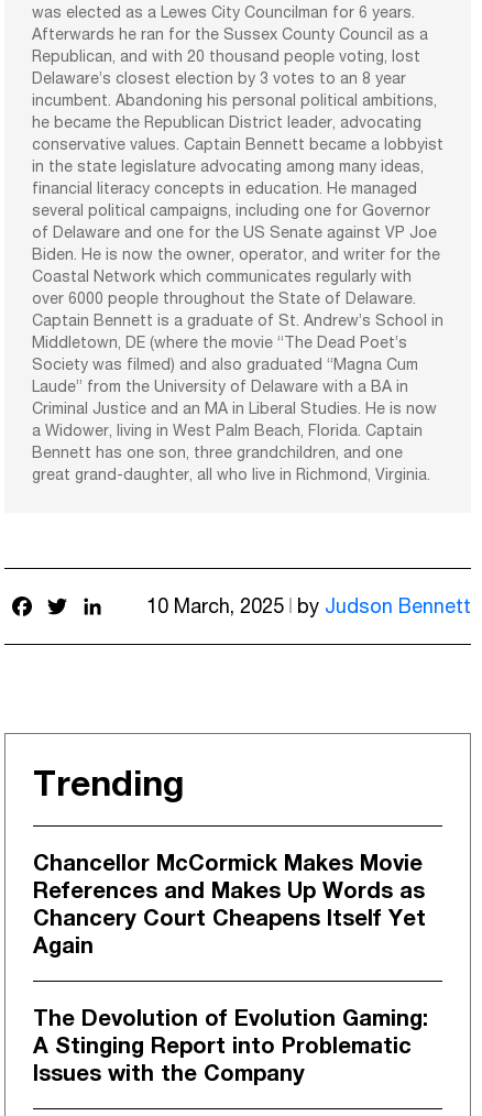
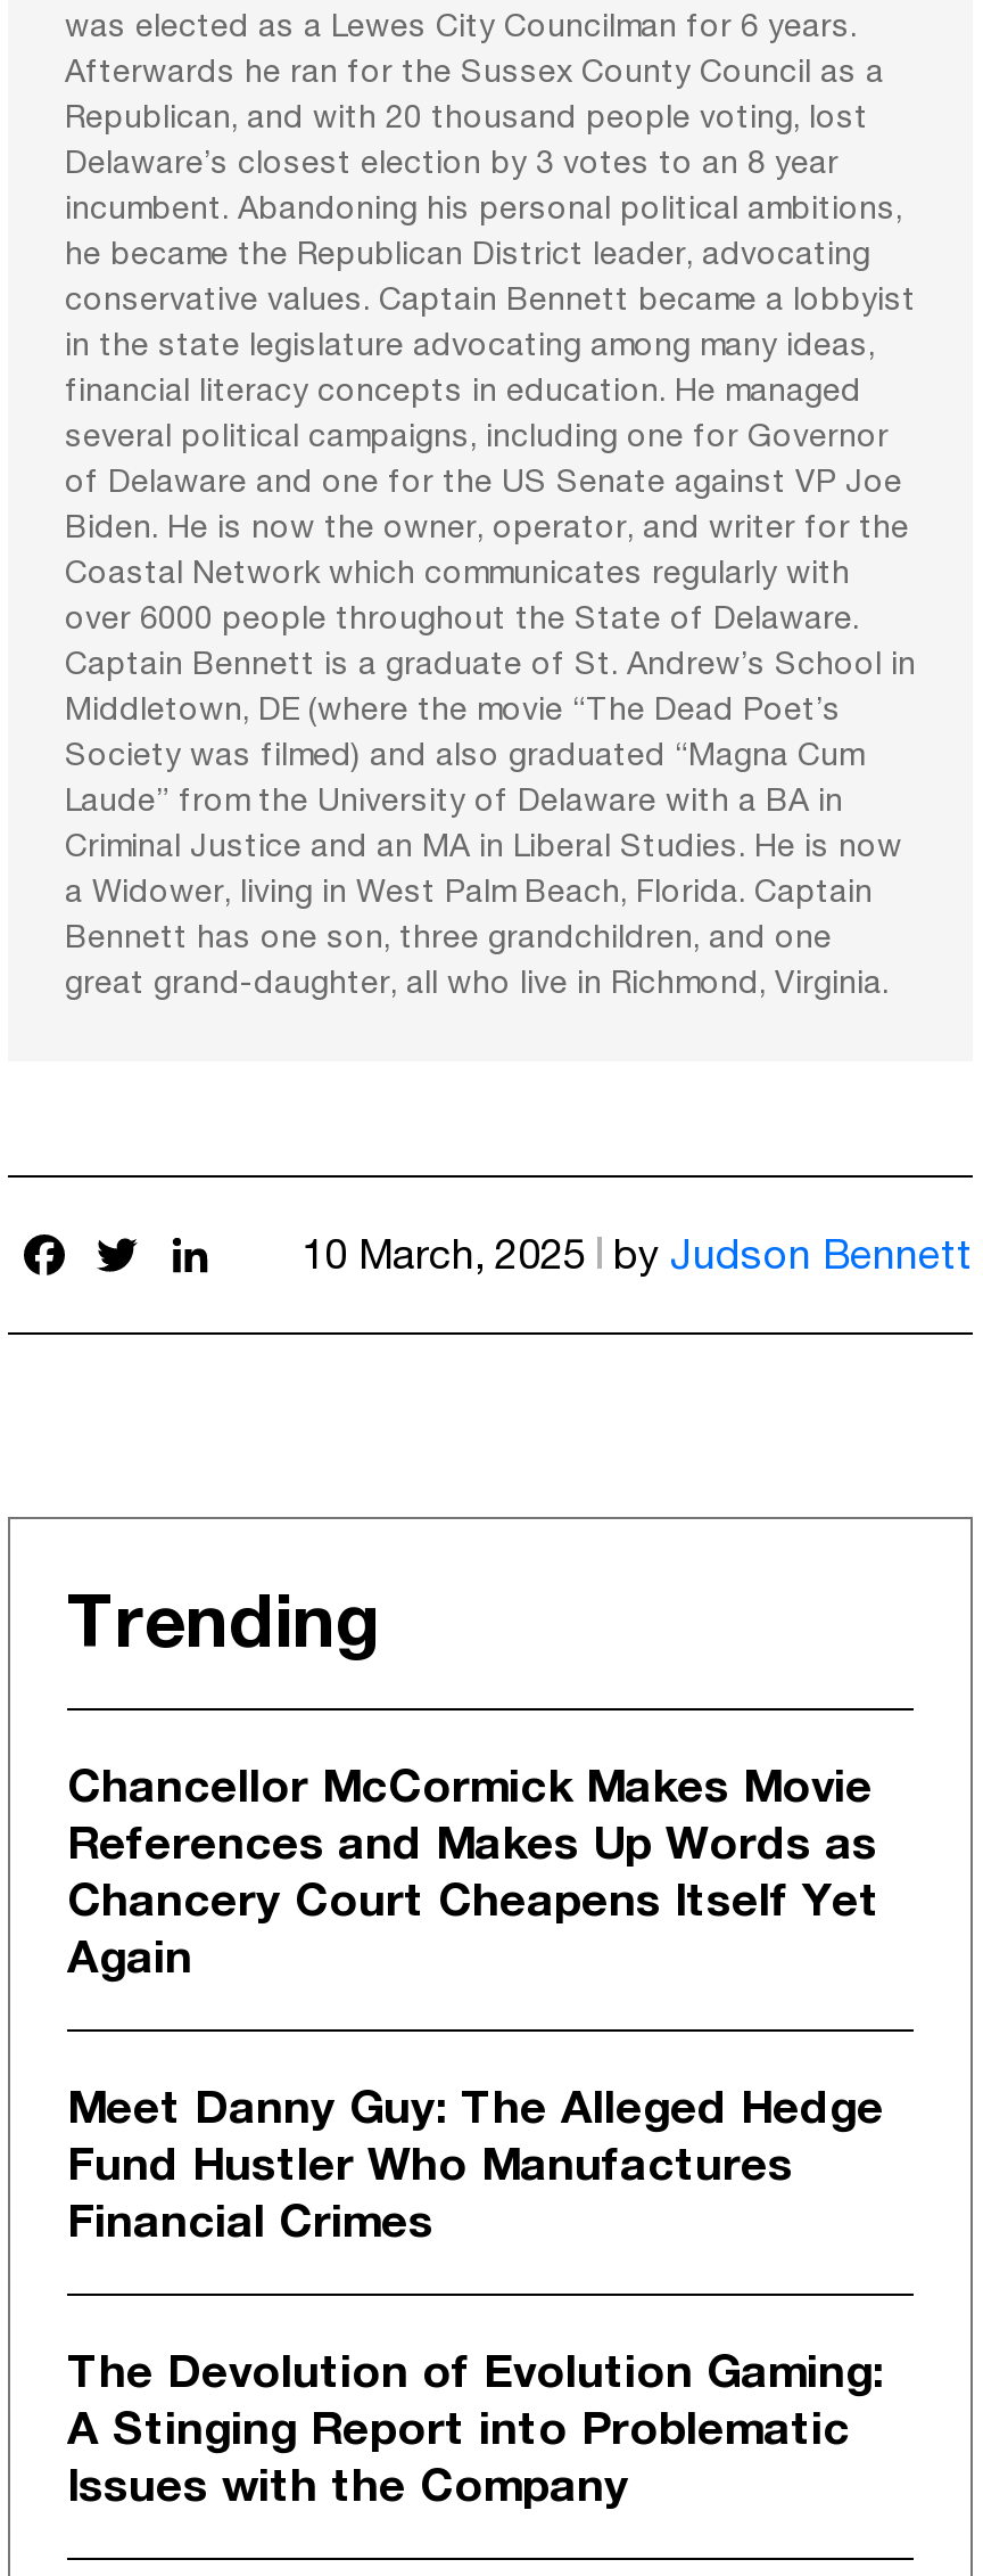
+ Meet Danny Guy: The Alleged Hedge
+ Fund Hustler Who Manufactures
+ Financial Crimes
